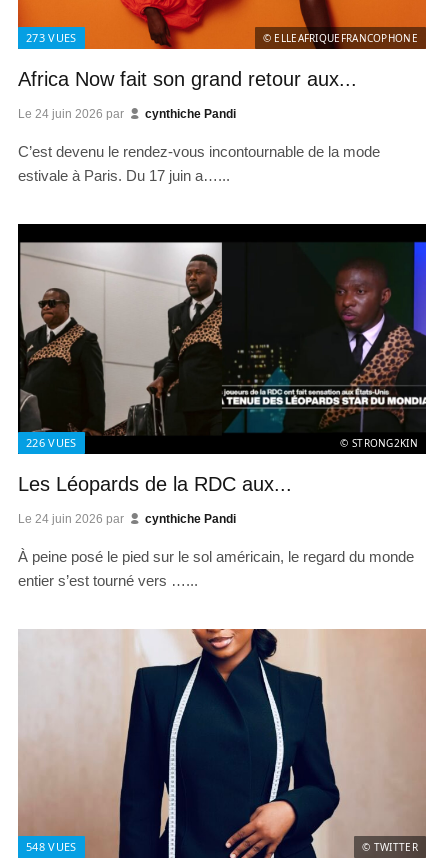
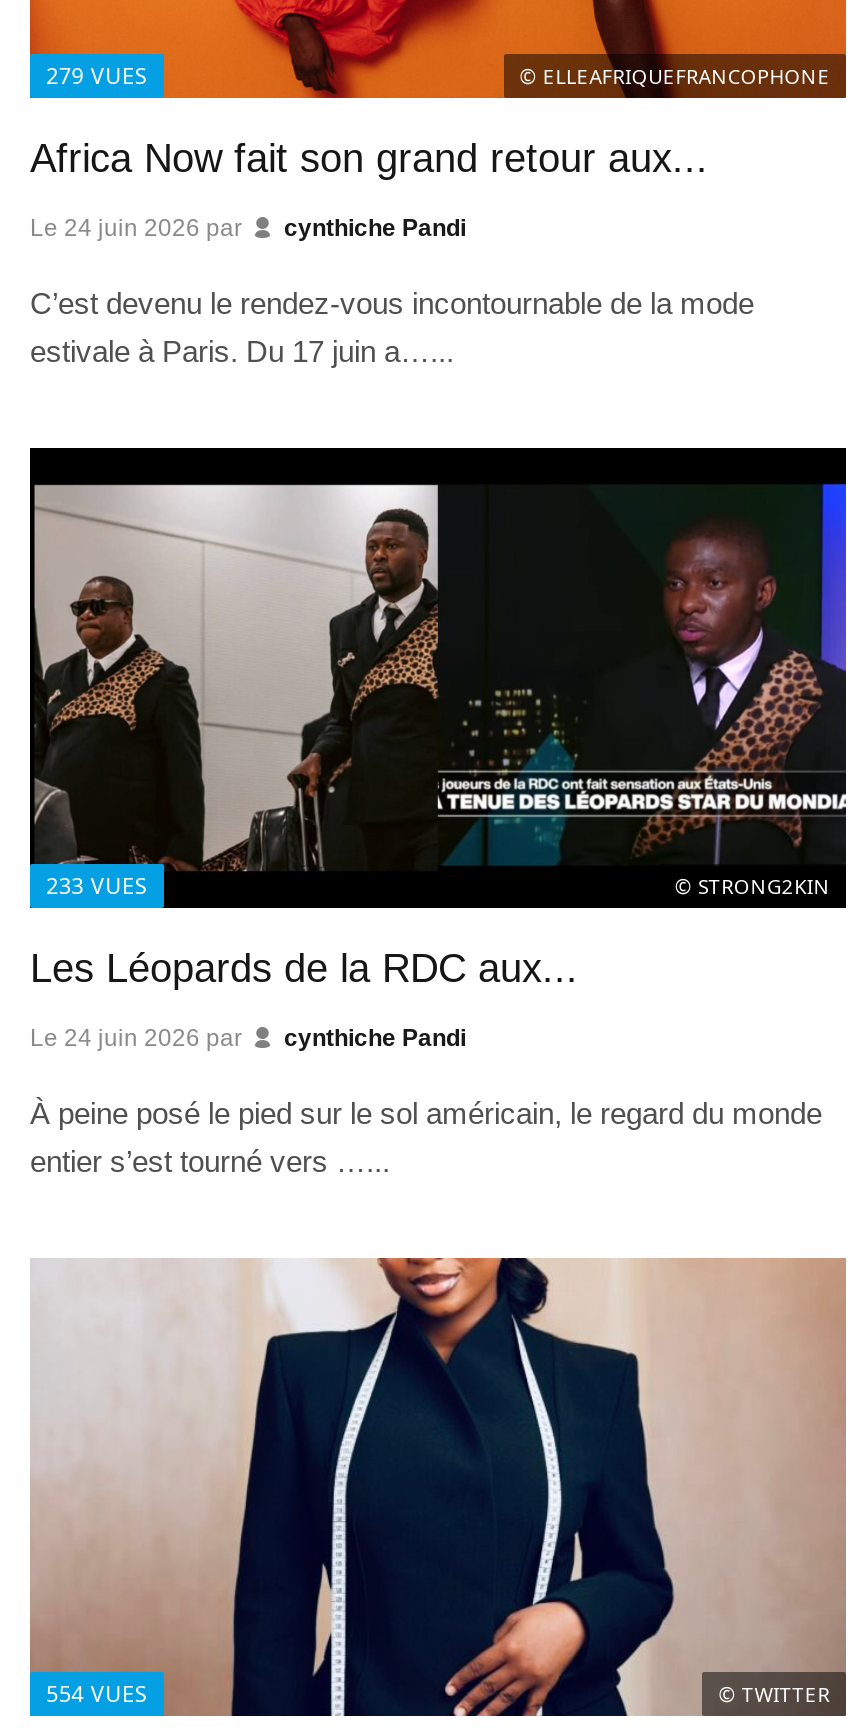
- 273 VUES
+ 279 VUES

- 226 VUES
+ 233 VUES

- 548 VUES
+ 554 VUES
